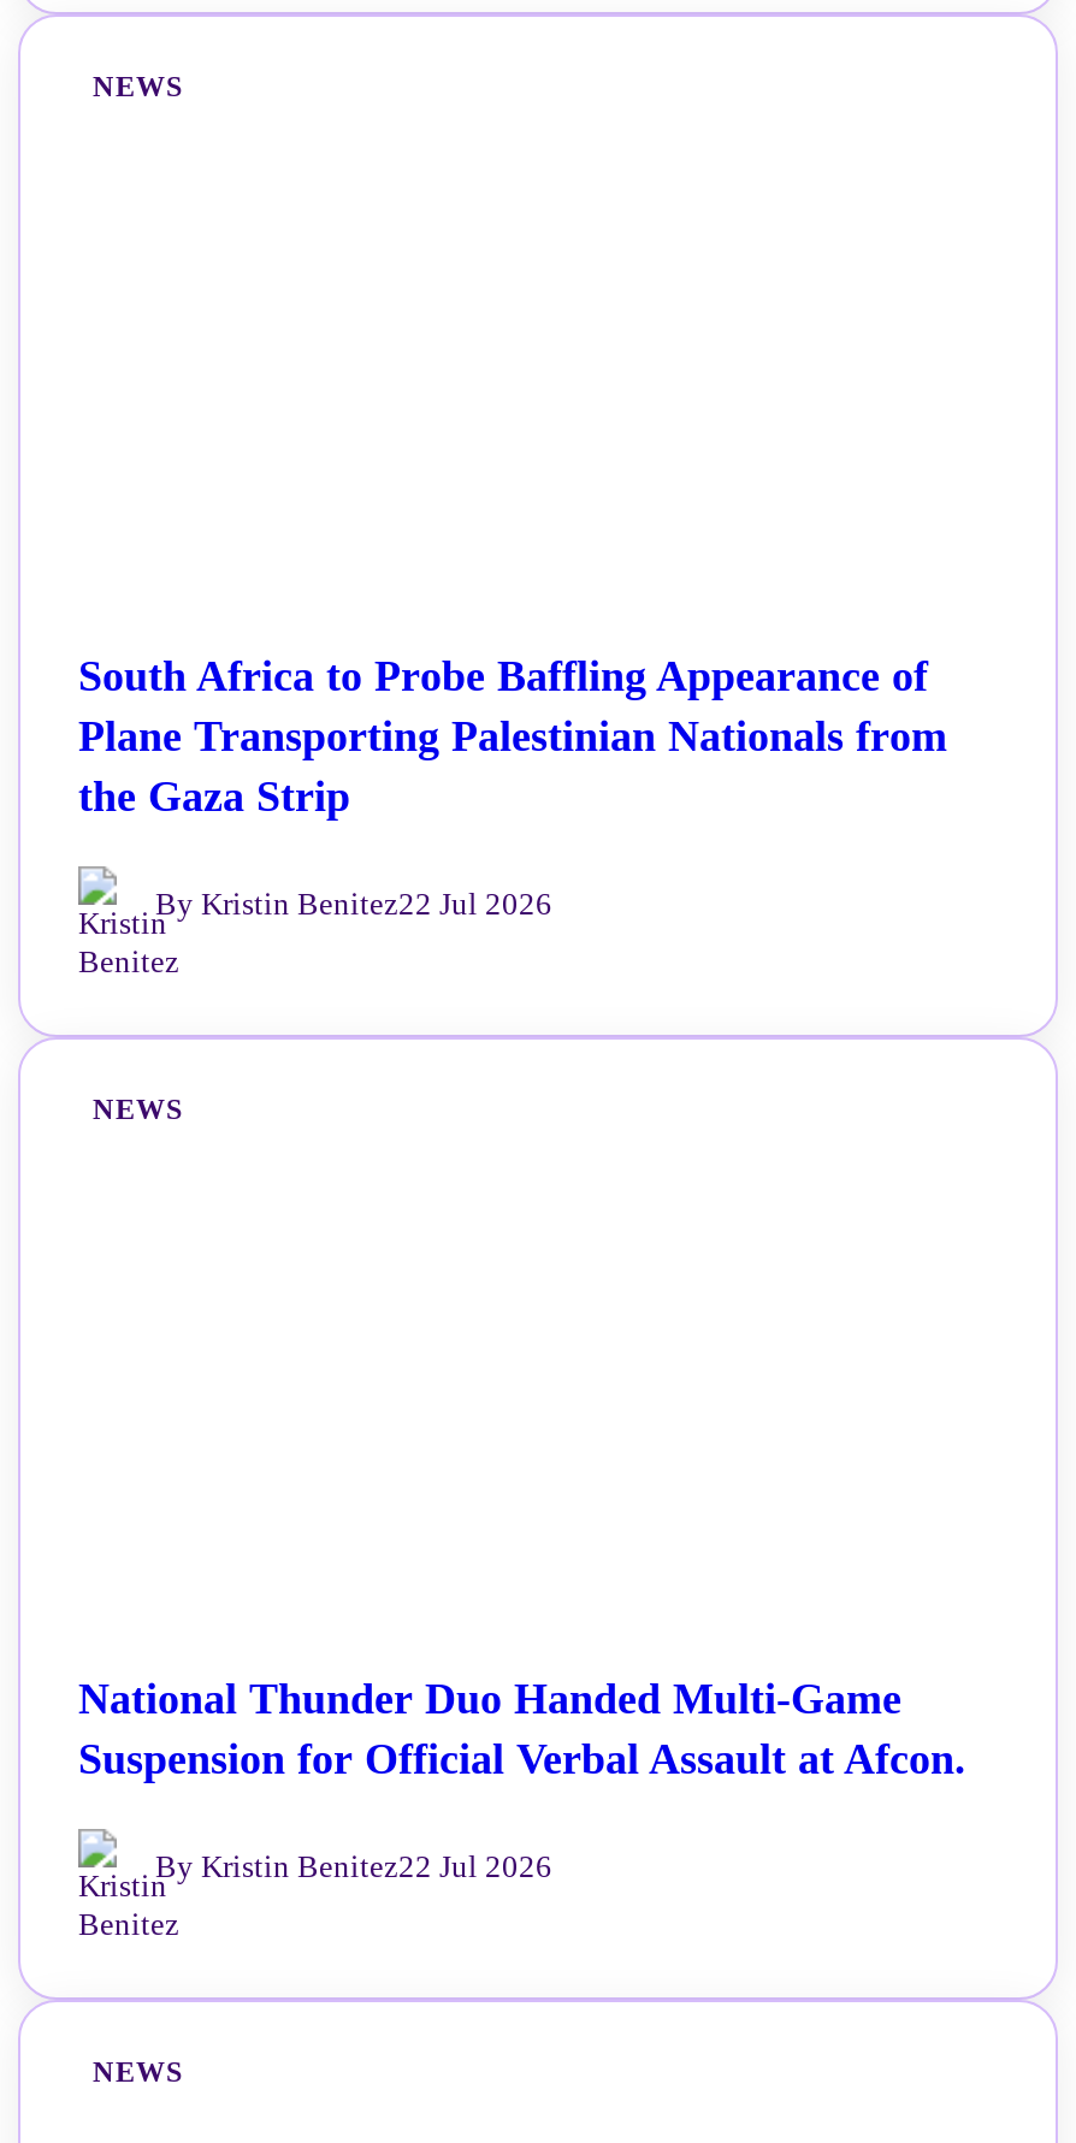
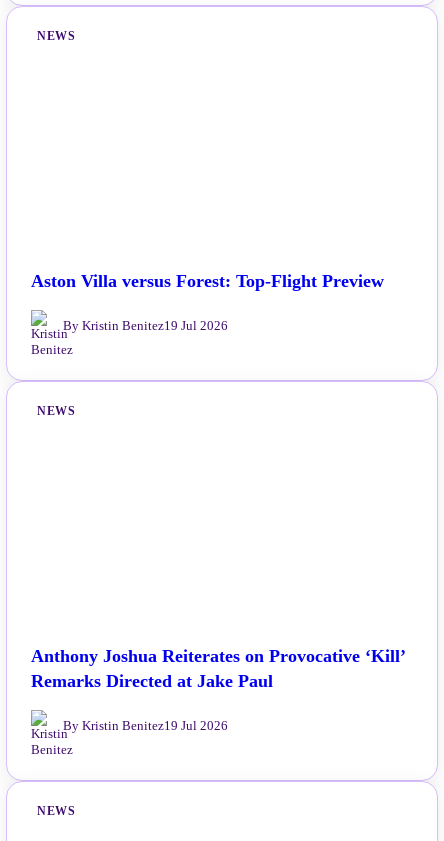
- South Africa to Probe Baffling Appearance of
- Plane Transporting Palestinian Nationals from
- the Gaza Strip
+ Aston Villa versus Forest: Top-Flight Preview

- By Kristin Benitez22 Jul 2026
+ By Kristin Benitez19 Jul 2026

- National Thunder Duo Handed Multi-Game
- Suspension for Official Verbal Assault at Afcon.
+ Anthony Joshua Reiterates on Provocative ‘Kill’
+ Remarks Directed at Jake Paul

- By Kristin Benitez22 Jul 2026
+ By Kristin Benitez19 Jul 2026
